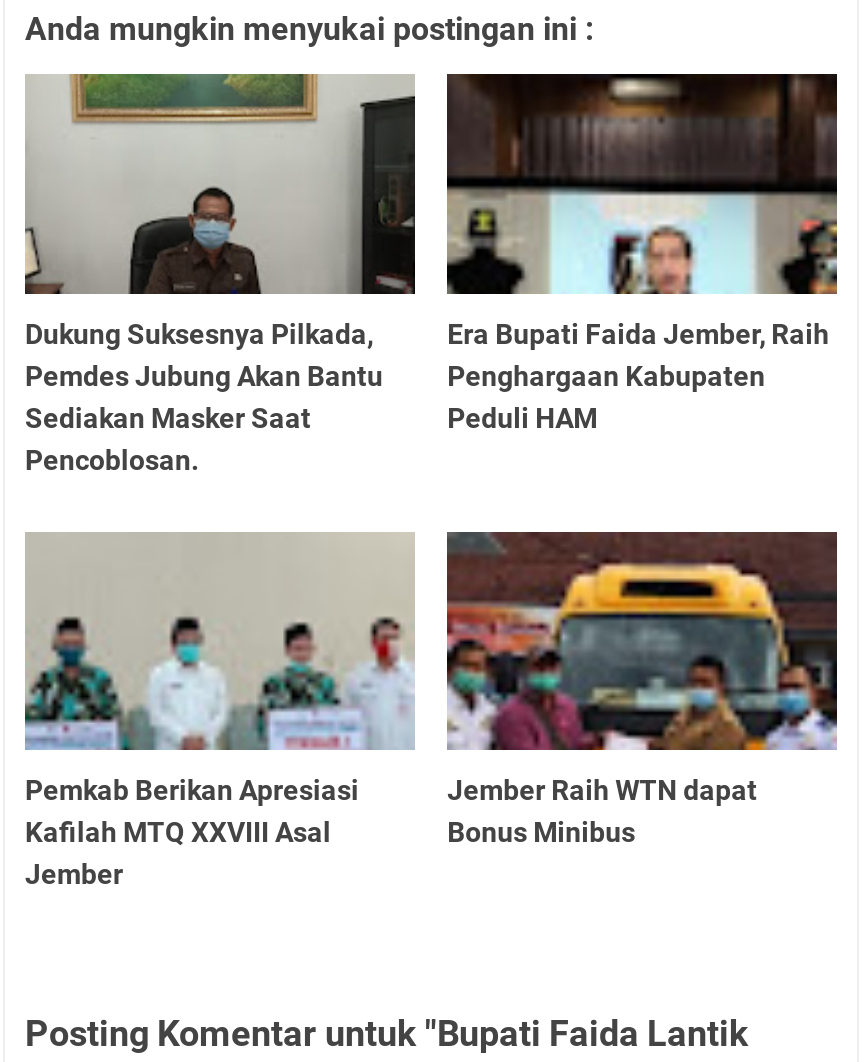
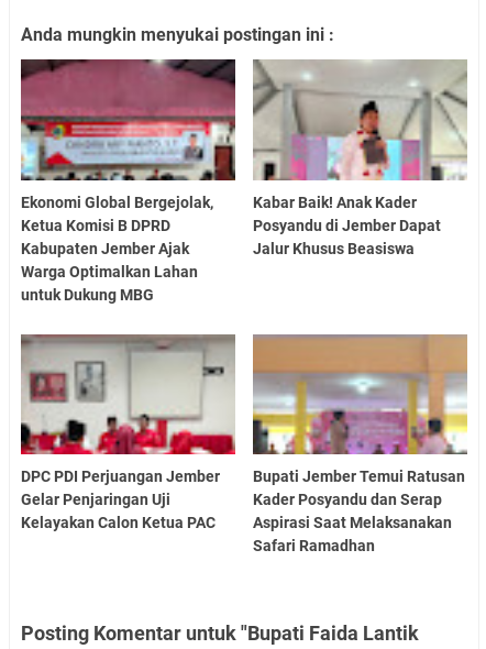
- [image]
- Dukung Suksesnya Pilkada,
- Pemdes Jubung Akan Bantu
- Sediakan Masker Saat
- Pencoblosan.
+ [image]
+ Ekonomi Global Bergejolak,
+ Ketua Komisi B DPRD
+ Kabupaten Jember Ajak
+ Warga Optimalkan Lahan
+ untuk Dukung MBG

- [image]
- Era Bupati Faida Jember, Raih
- Penghargaan Kabupaten
- Peduli HAM
+ [image]
+ Kabar Baik! Anak Kader
+ Posyandu di Jember Dapat
+ Jalur Khusus Beasiswa

- [image]
- Pemkab Berikan Apresiasi
- Kafilah MTQ XXVIII Asal
- Jember
+ [image]
+ DPC PDI Perjuangan Jember
+ Gelar Penjaringan Uji
+ Kelayakan Calon Ketua PAC

- [image]
- Jember Raih WTN dapat
- Bonus Minibus
+ [image]
+ Bupati Jember Temui Ratusan
+ Kader Posyandu dan Serap
+ Aspirasi Saat Melaksanakan
+ Safari Ramadhan
